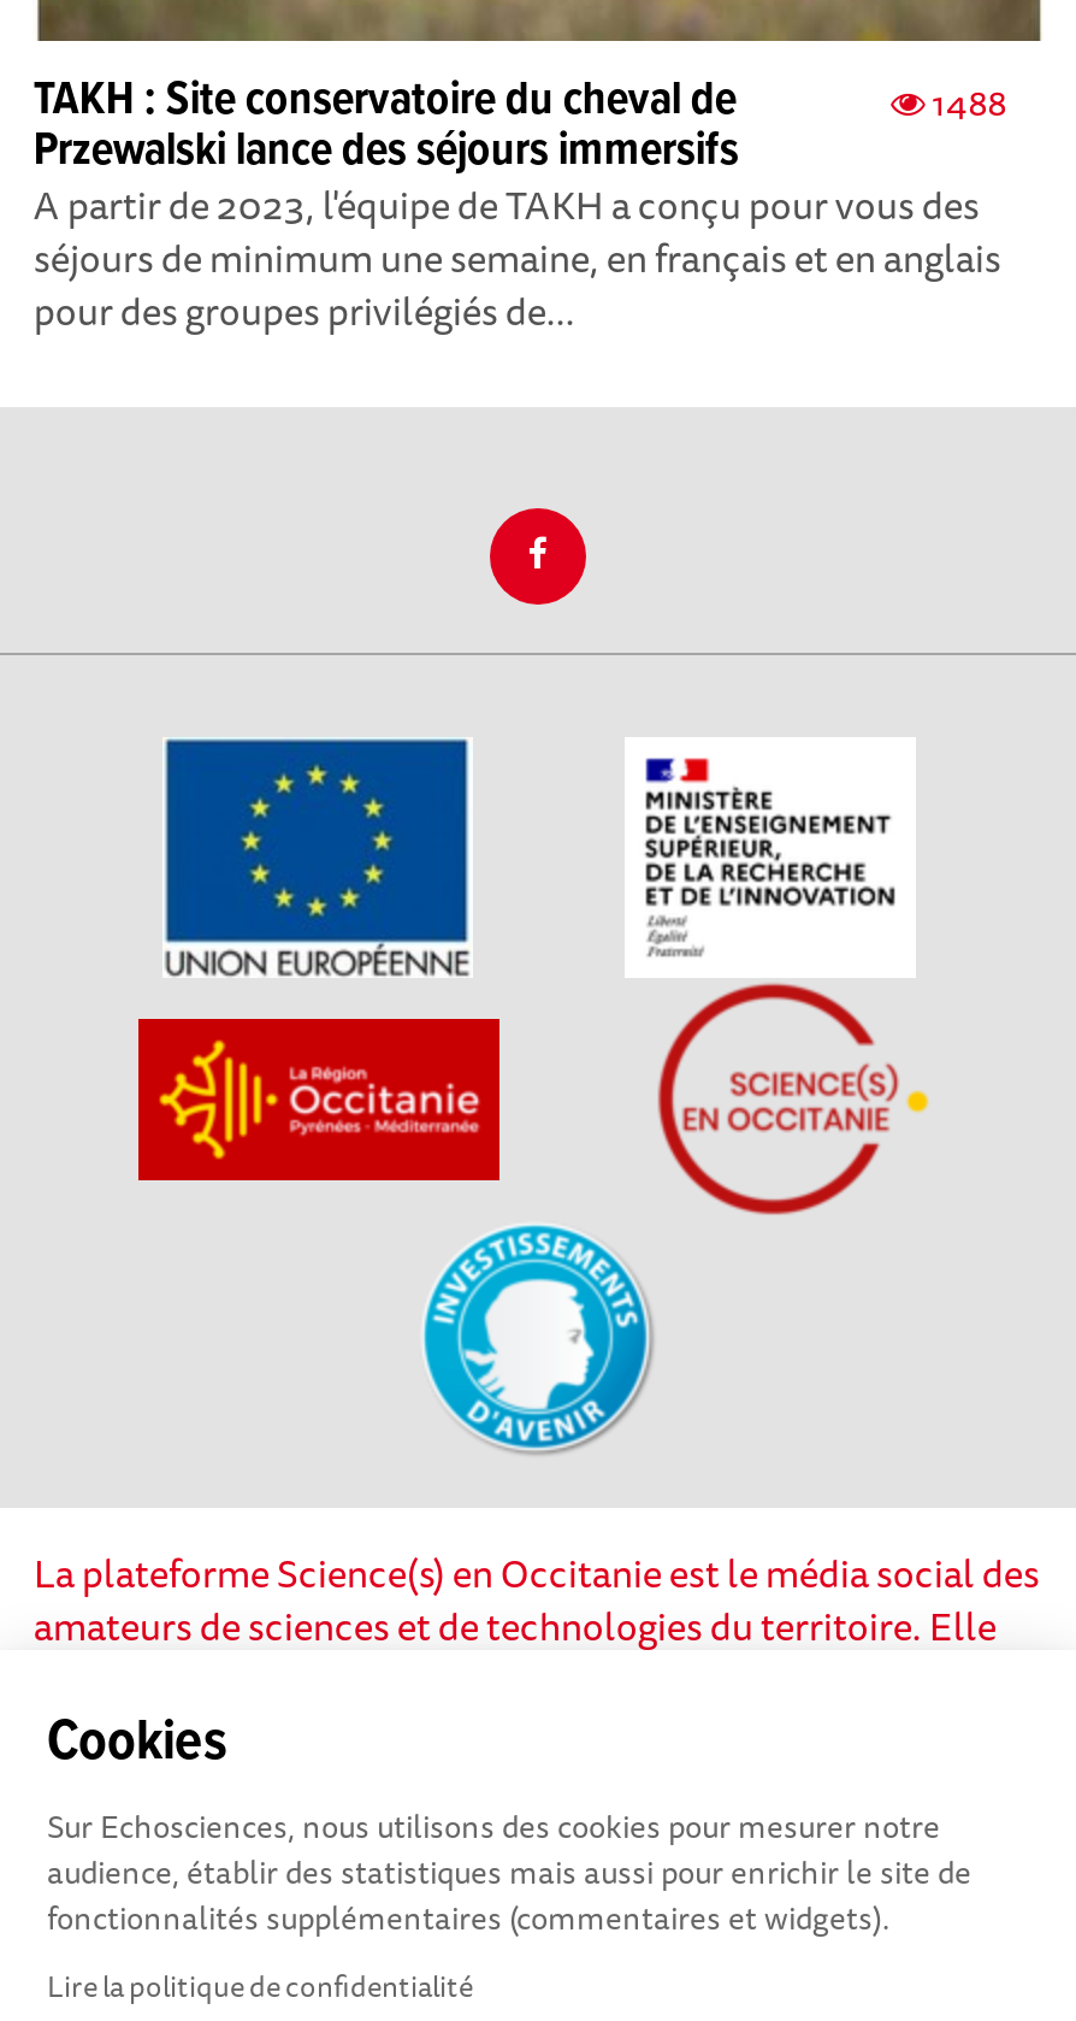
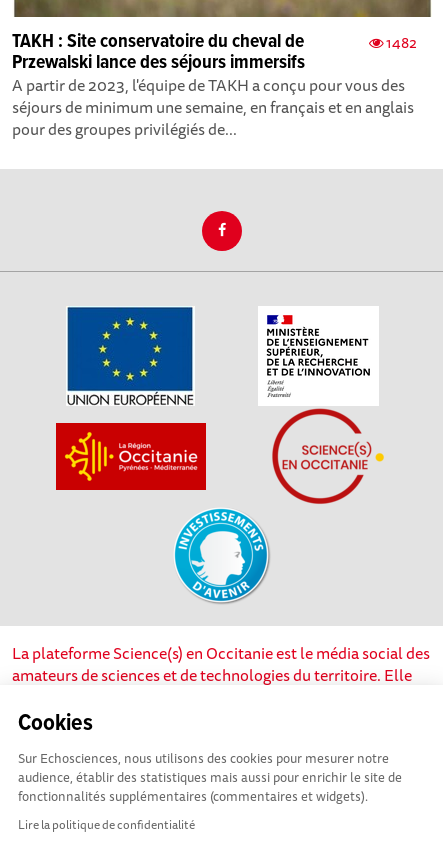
- 1488
+ 1482
